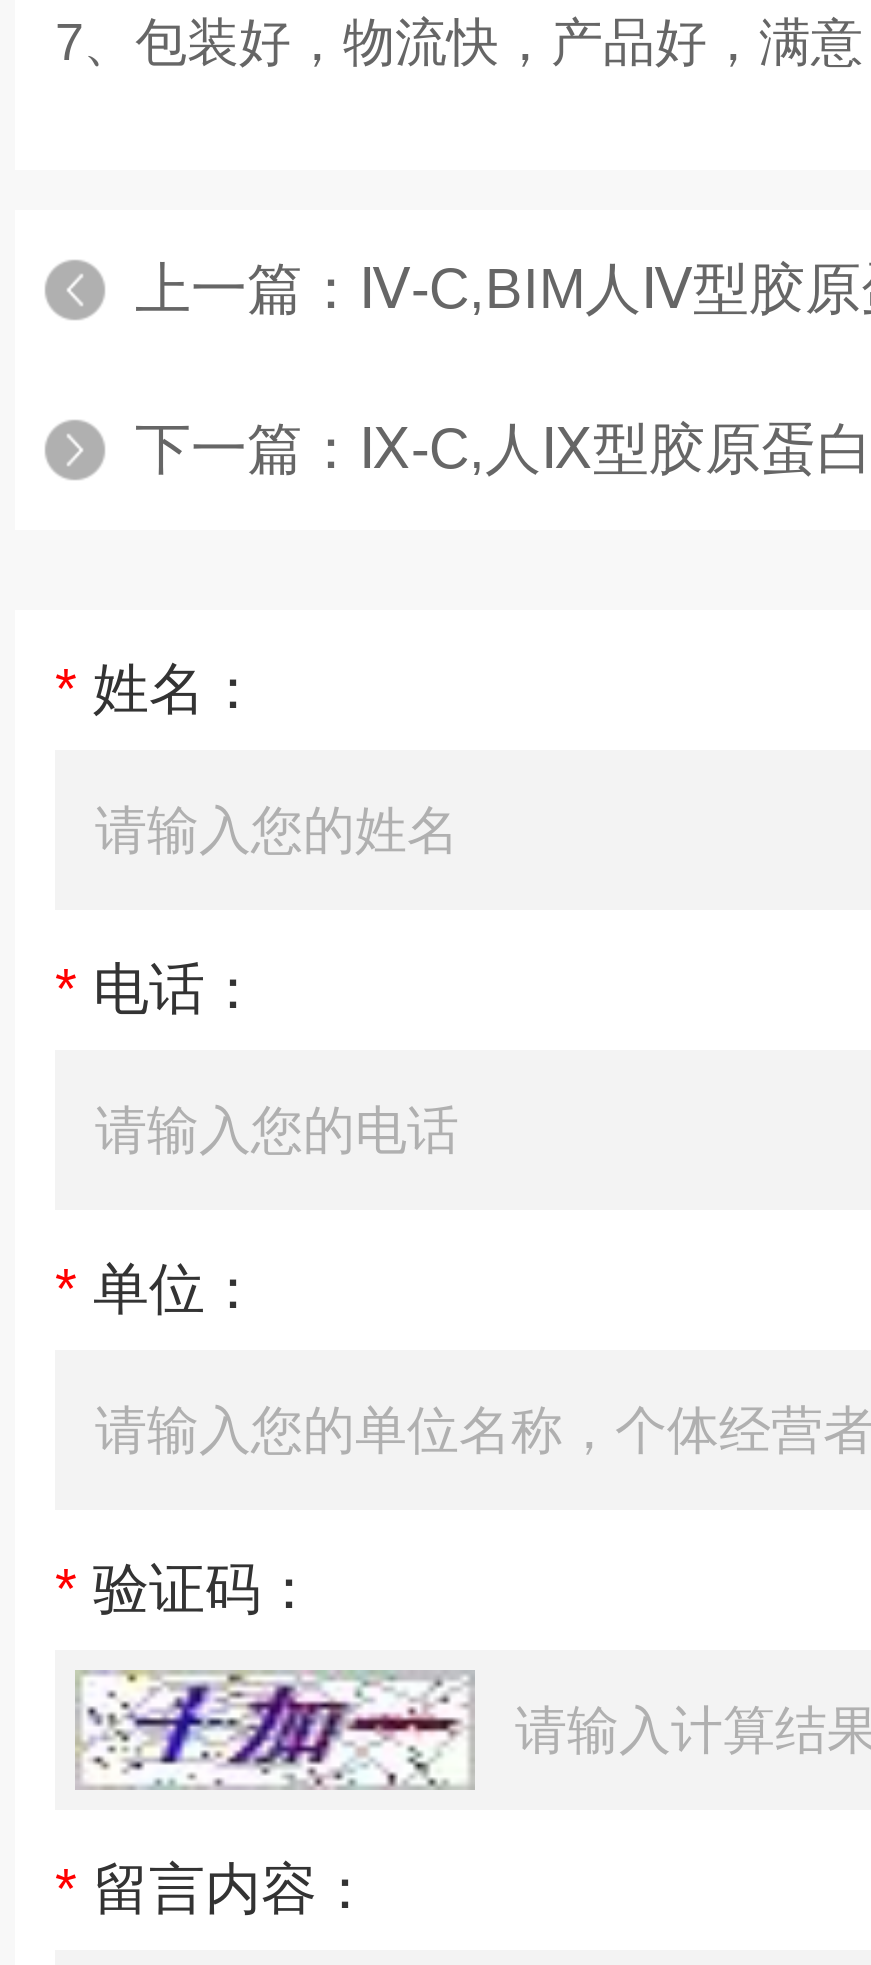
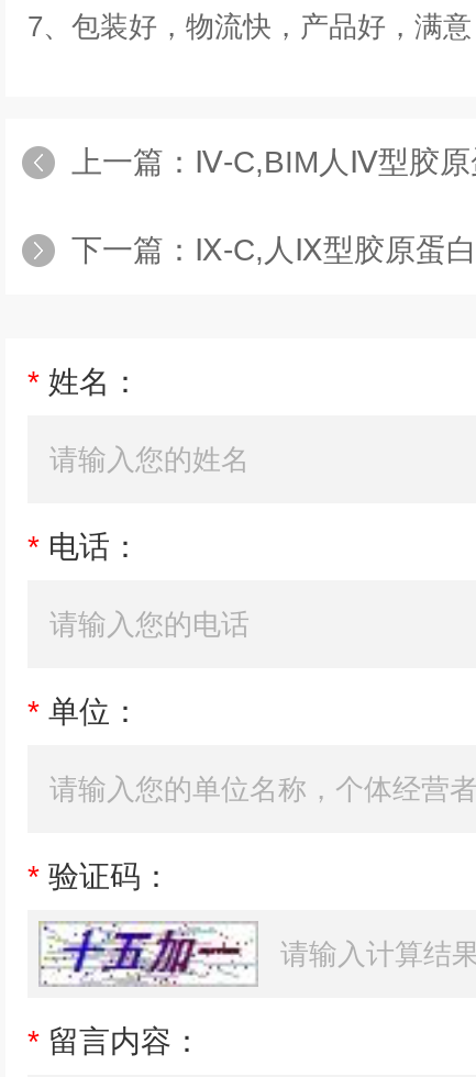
- [image]
+ [image]
